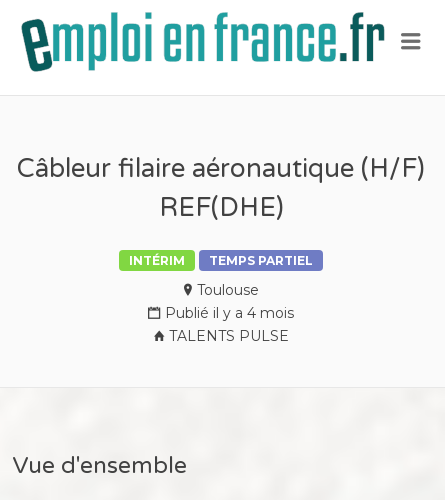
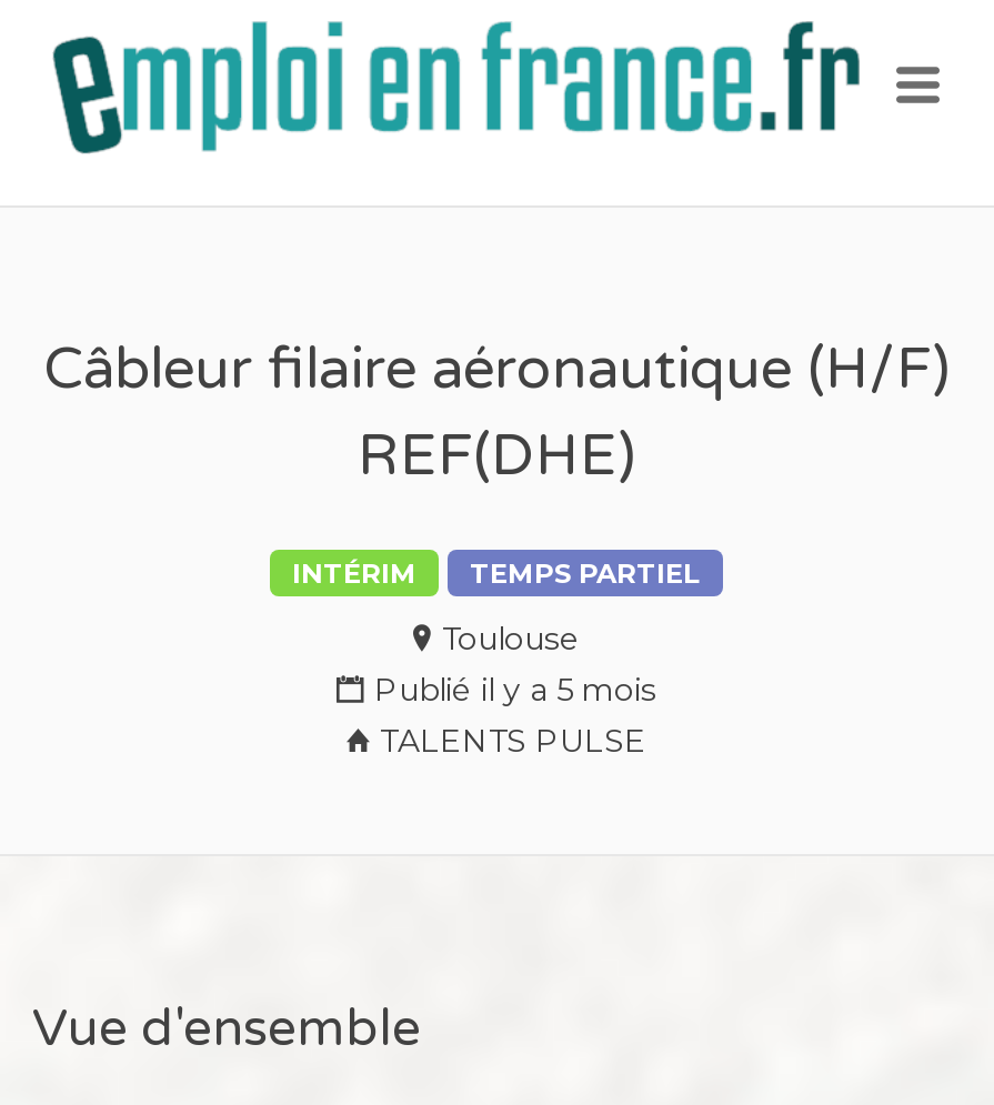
- Publié il y a 4 mois
+ Publié il y a 5 mois
